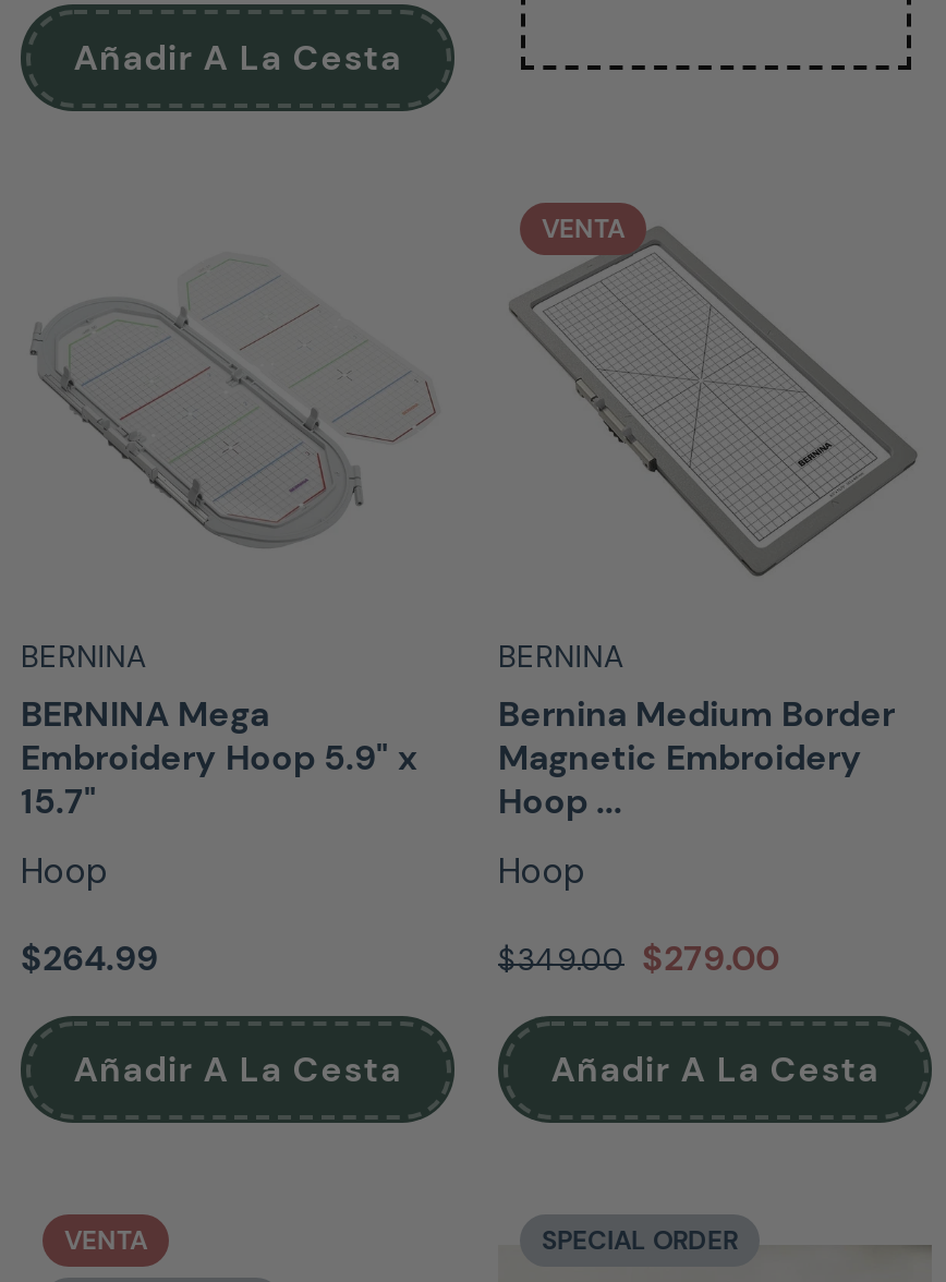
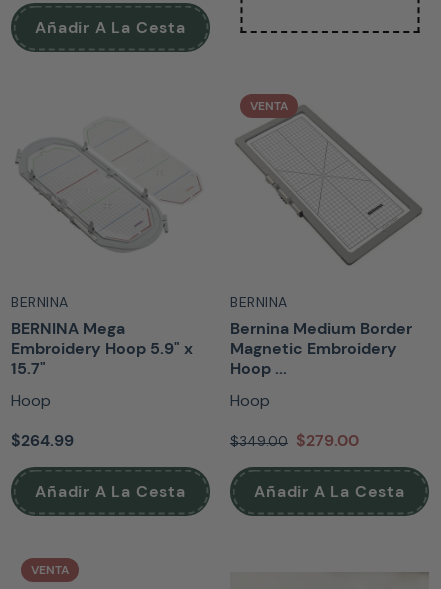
- SPECIAL ORDER
